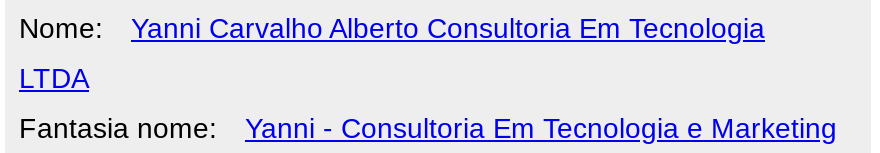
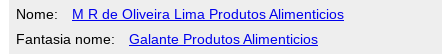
- Yanni Carvalho Alberto Consultoria Em Tecnologia
- LTDA
+ M R de Oliveira Lima Produtos Alimenticios

- Yanni - Consultoria Em Tecnologia e Marketing
+ Galante Produtos Alimenticios
